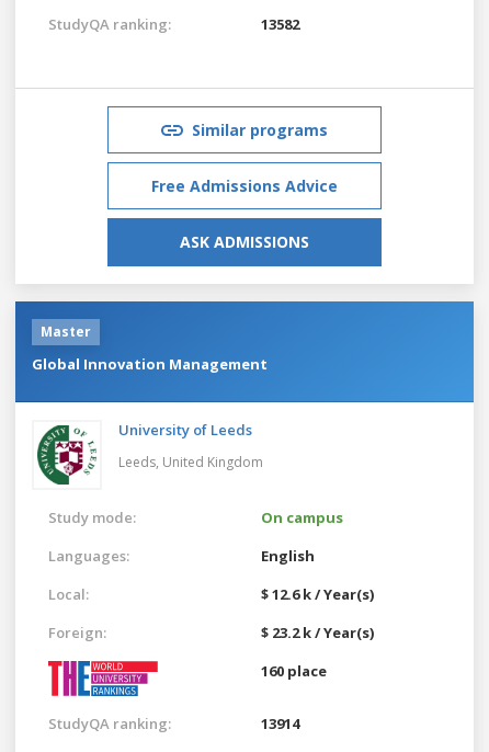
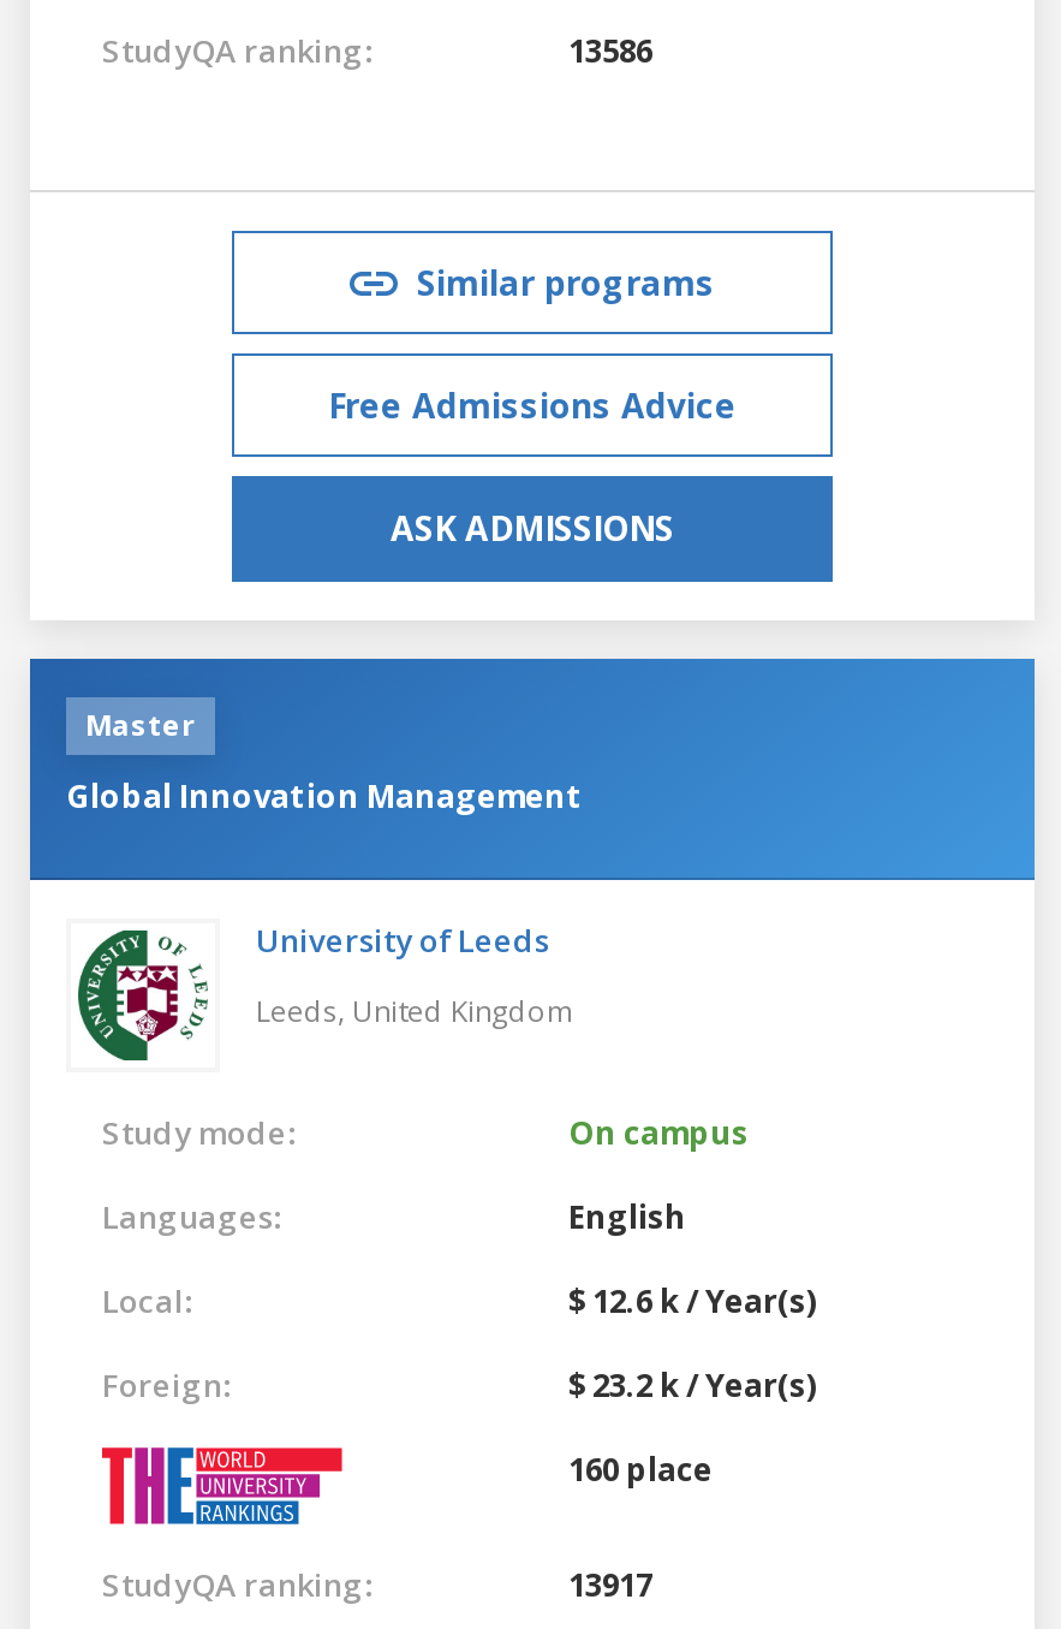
- 13582
+ 13586

- 13914
+ 13917
